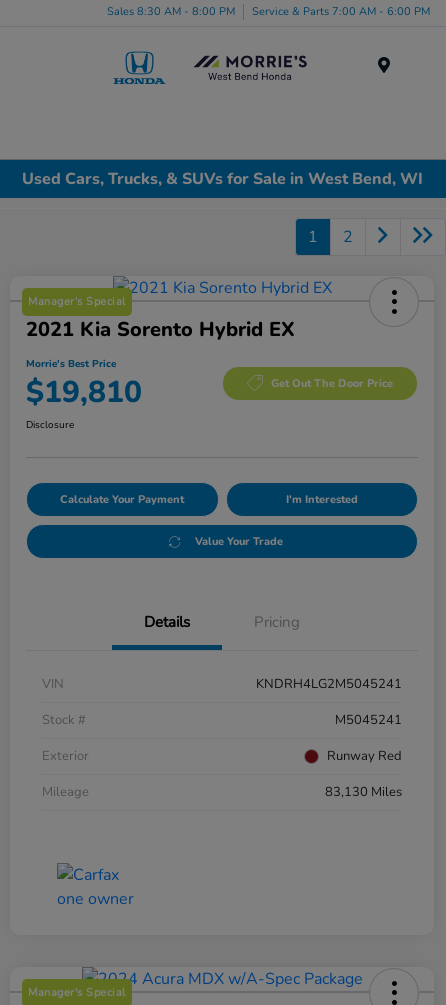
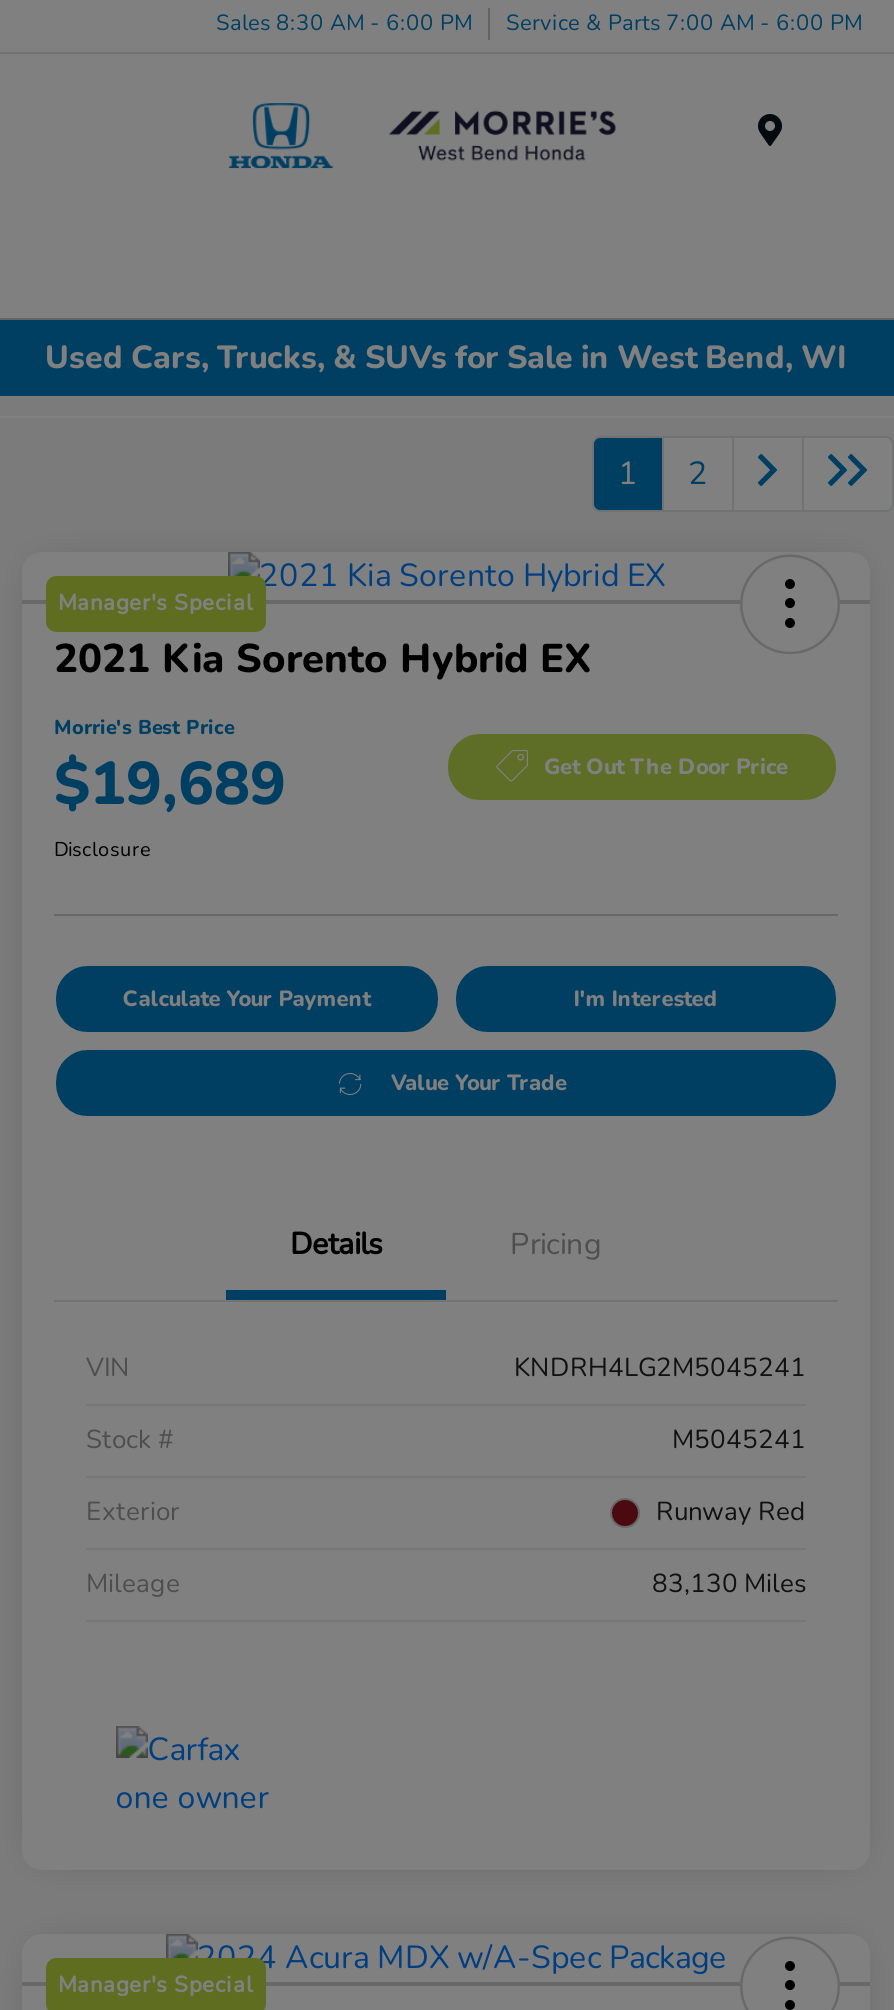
- Sales 8:30 AM - 8:00 PM Service & Parts 7:00 AM - 6:00 PM
+ Sales 8:30 AM - 6:00 PM Service & Parts 7:00 AM - 6:00 PM

- $19,810
+ $19,689
